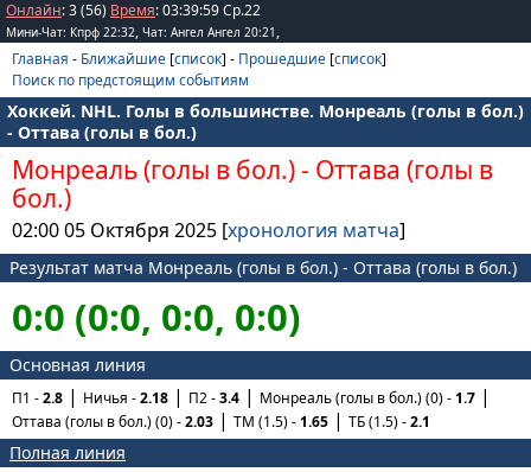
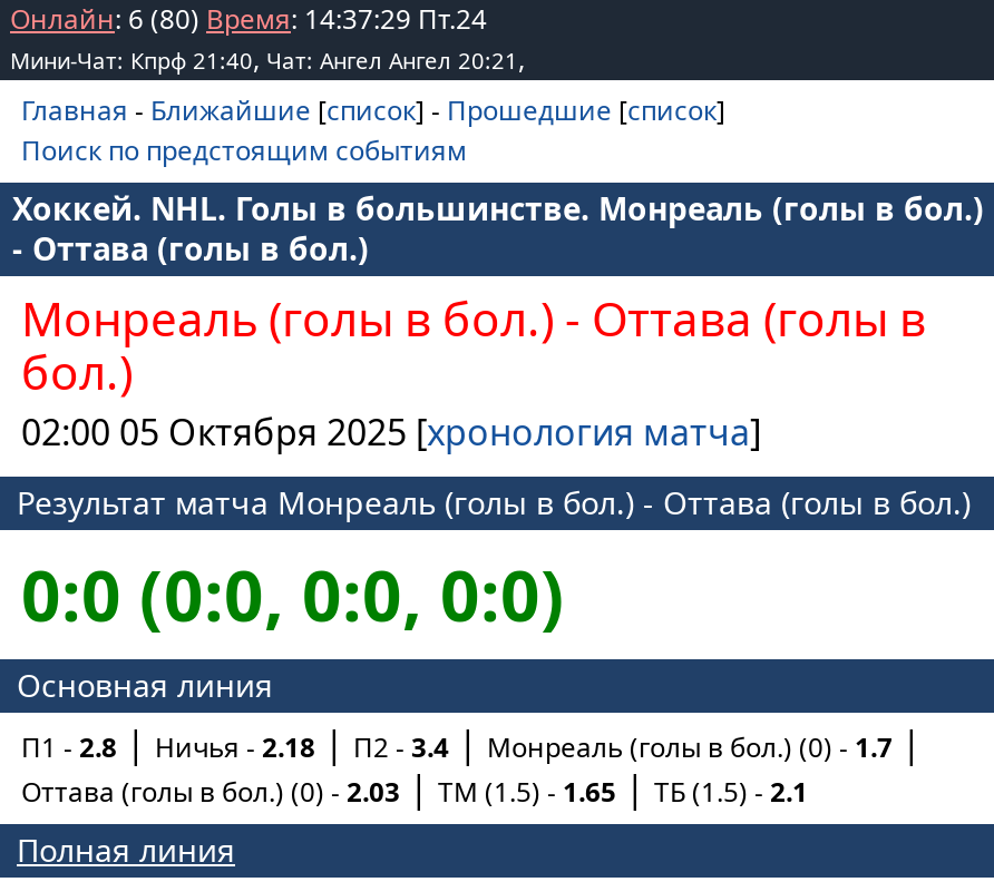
- Онлайн: 3 (56) Время: 03:39:59 Ср.22
+ Онлайн: 6 (80) Время: 14:37:29 Пт.24

- Мини-Чат: Кпрф 22:32, Чат: Ангел Ангел 20:21,
+ Мини-Чат: Кпрф 21:40, Чат: Ангел Ангел 20:21,
